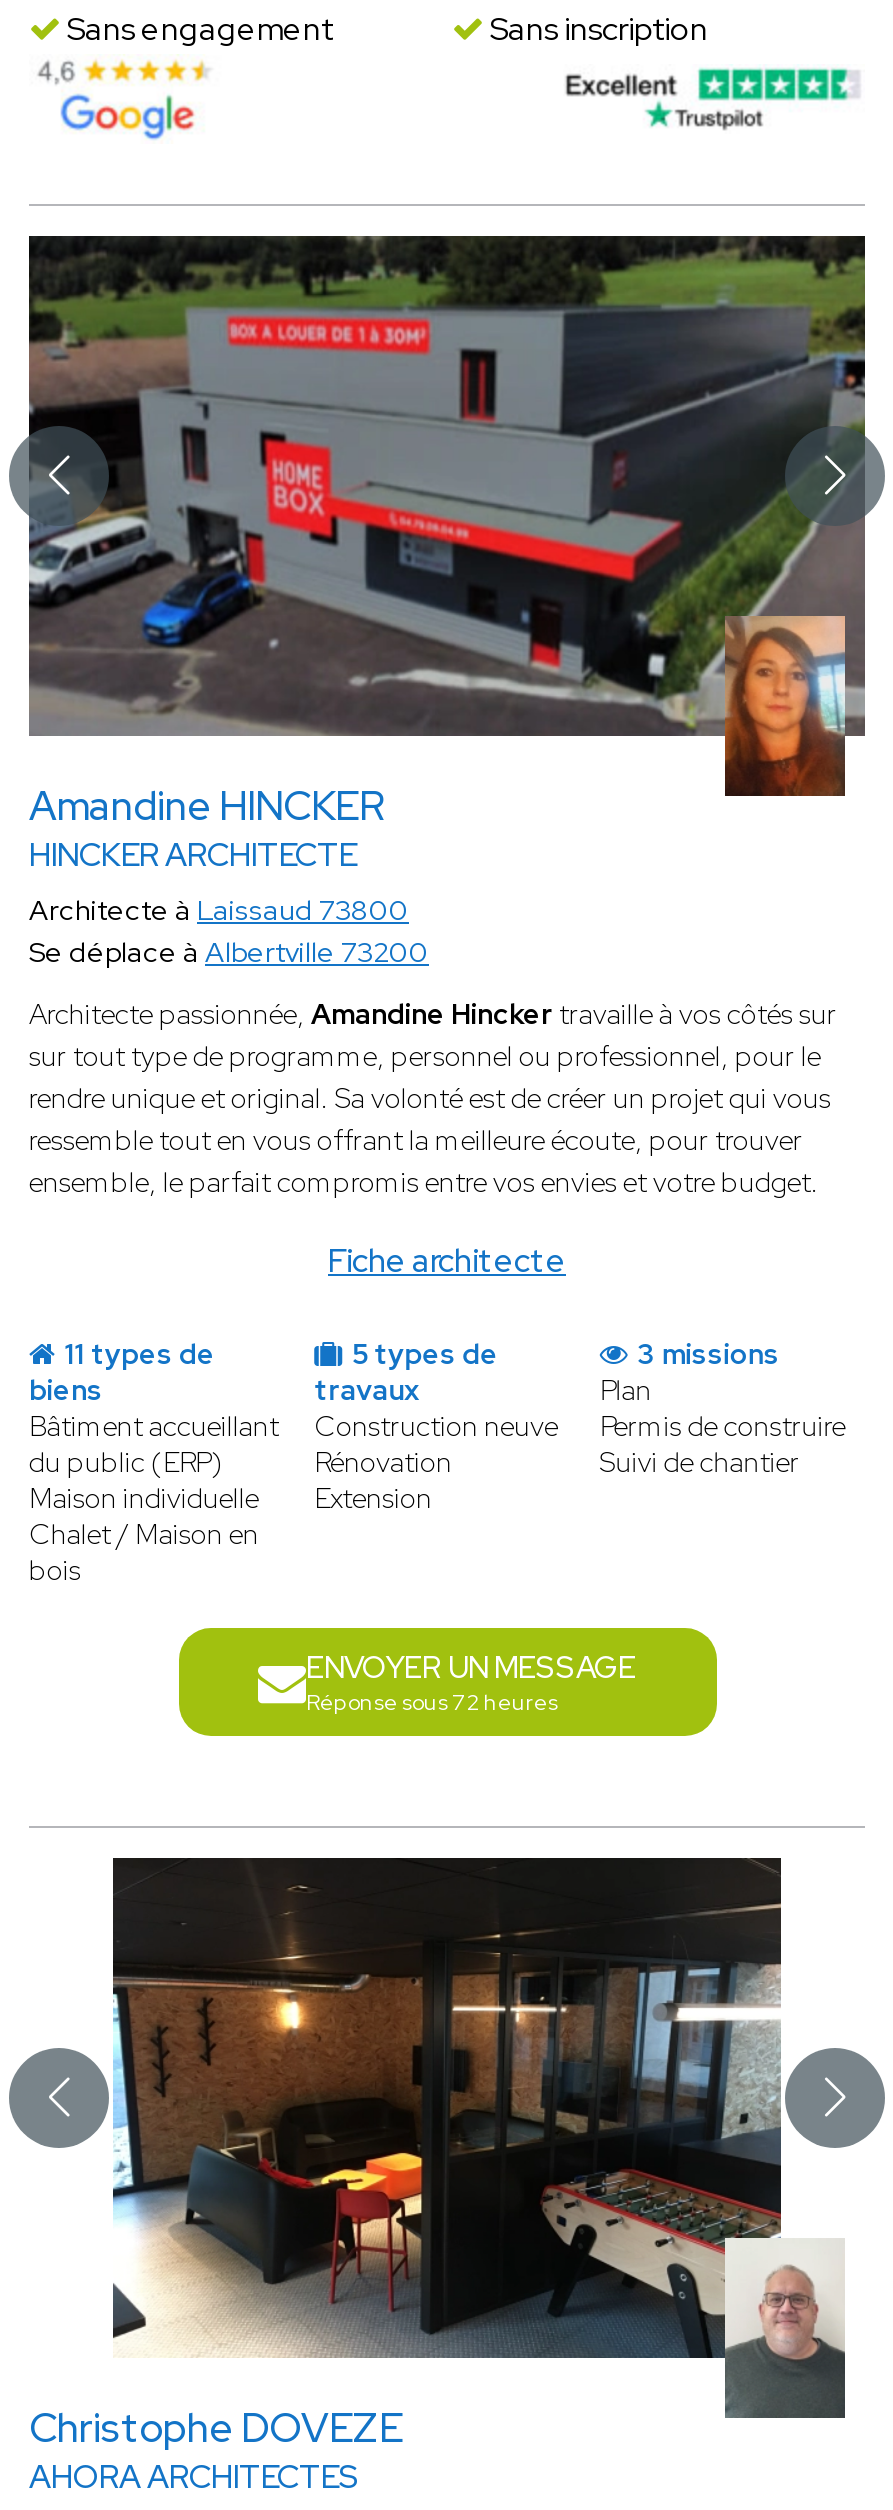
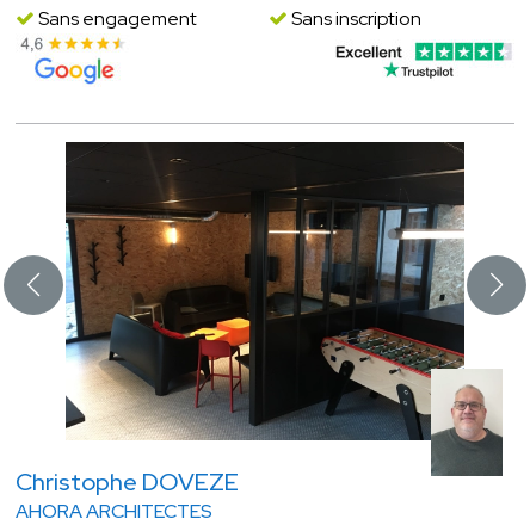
- [image]
- Amandine HINCKER
- HINCKER ARCHITECTE

- Architecte à Laissaud 73800
- Se déplace à Albertville 73200
- Architecte passionnée, Amandine Hincker travaille à vos côtés sur
- sur tout type de programme, personnel ou professionnel, pour le
- rendre unique et original. Sa volonté est de créer un projet qui vous
- ressemble tout en vous offrant la meilleure écoute, pour trouver
- ensemble, le parfait compromis entre vos envies et votre budget.

- Fiche architecte

- 11 types de
- biens
- Bâtiment accueillant
- du public (ERP)
- Maison individuelle
- Chalet / Maison en
- bois

- 5 types de
- travaux
- Construction neuve
- Rénovation
- Extension

- 3 missions
- Plan
- Permis de construire
- Suivi de chantier

- ENVOYER UN MESSAGE
- Réponse sous 72 heures
